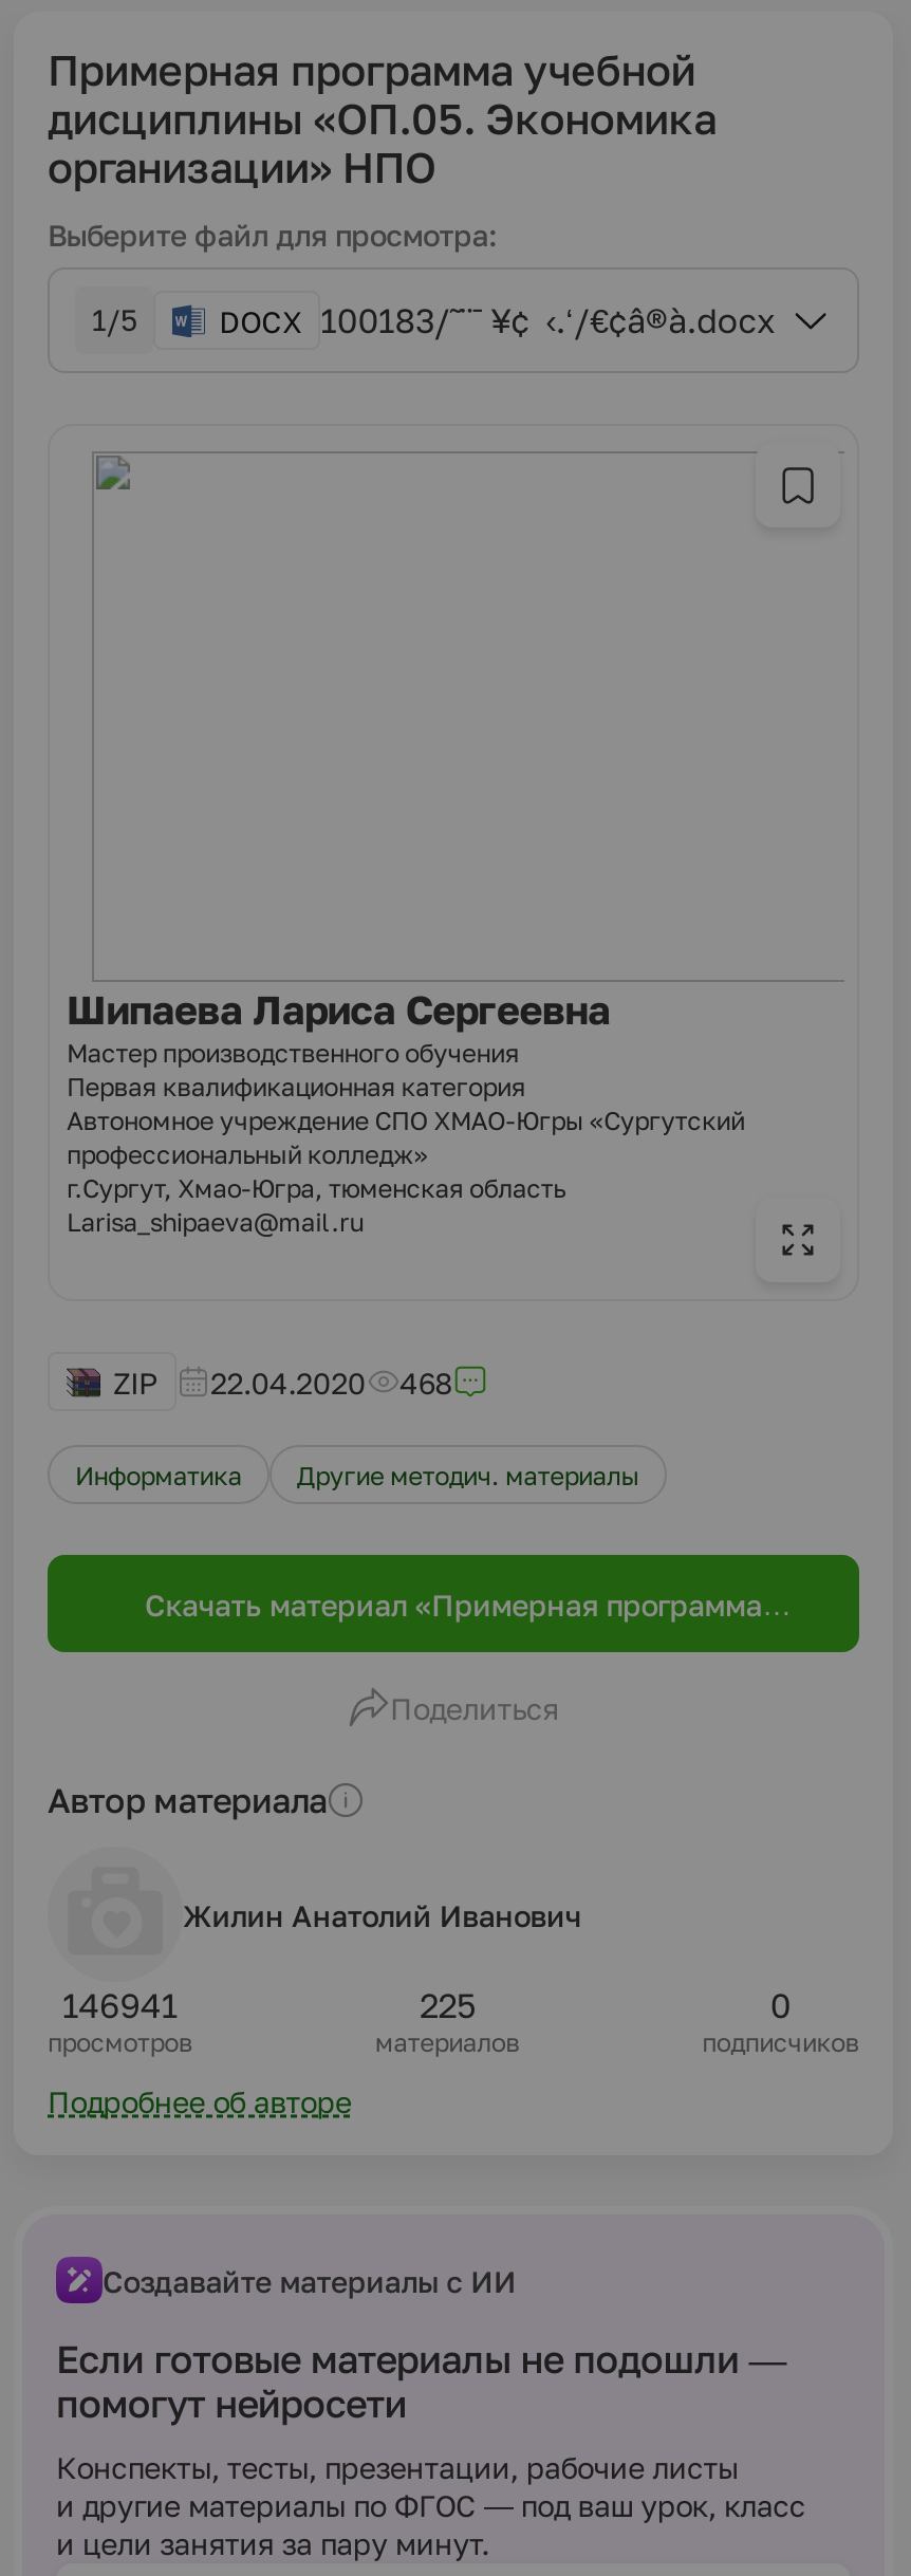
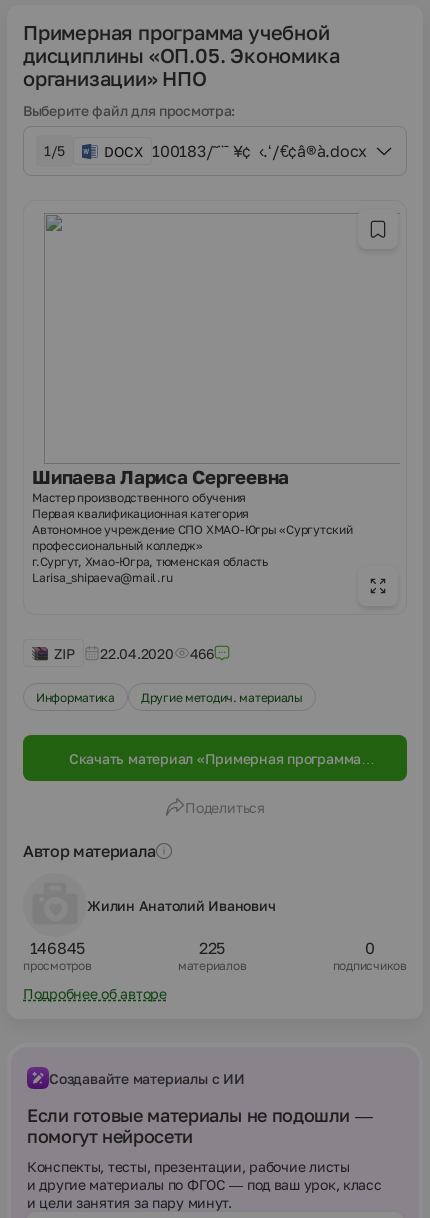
- ZIP 22.04.2020 468
+ ZIP 22.04.2020 466

- 146941
+ 146845
